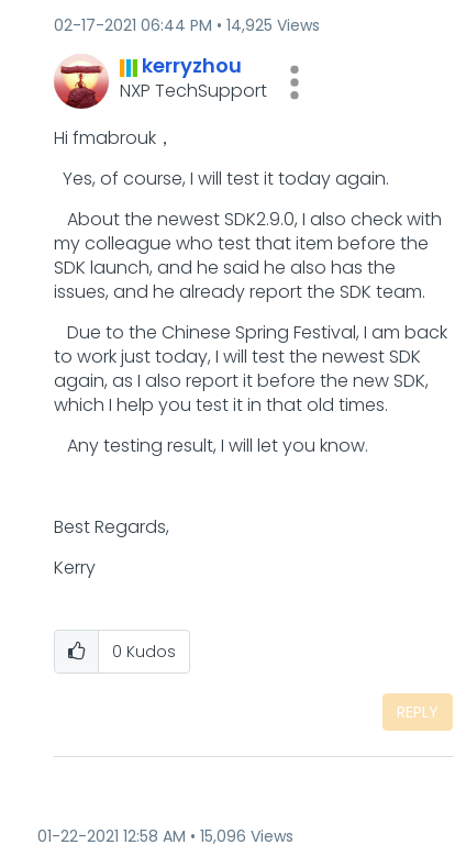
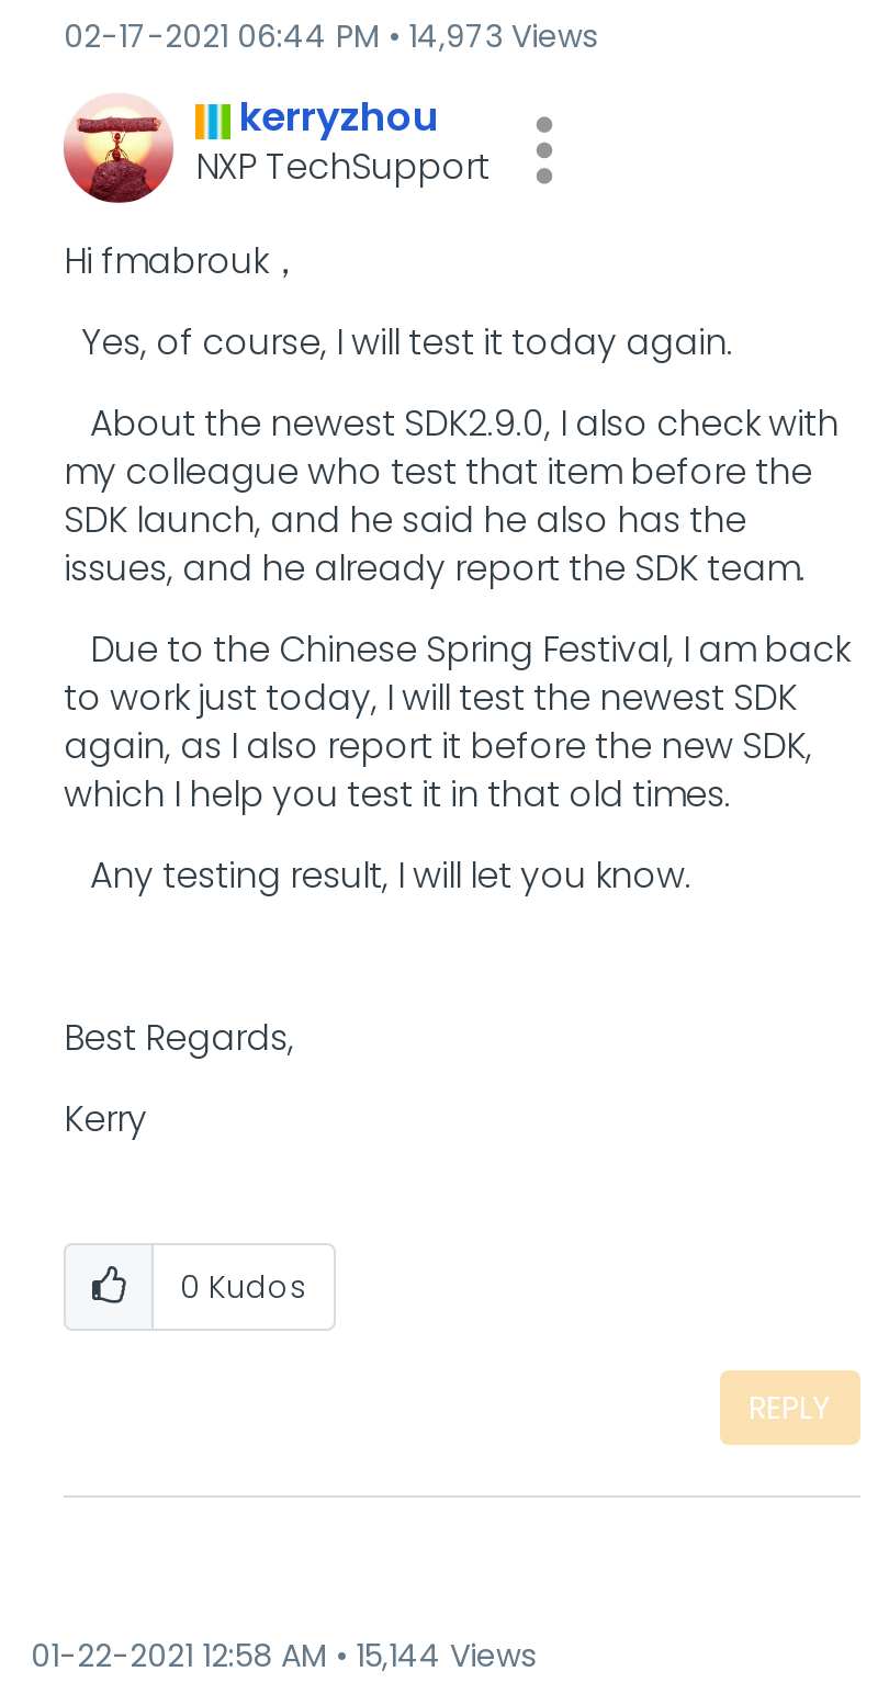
- 02-17-2021 06:44 PM 14,925 Views
+ 02-17-2021 06:44 PM 14,973 Views

- 01-22-2021 12:58 AM 15,096 Views
+ 01-22-2021 12:58 AM 15,144 Views
